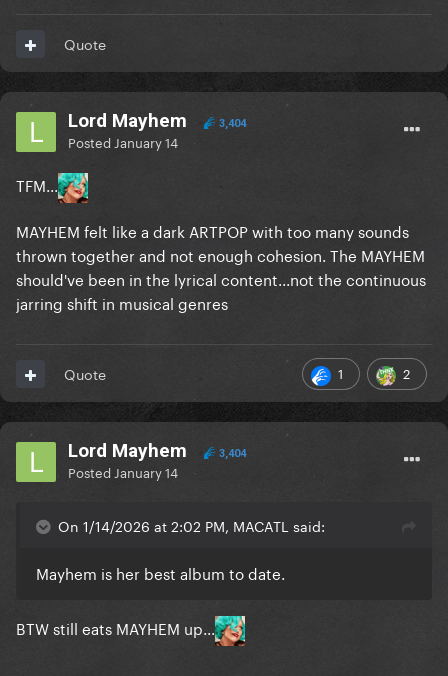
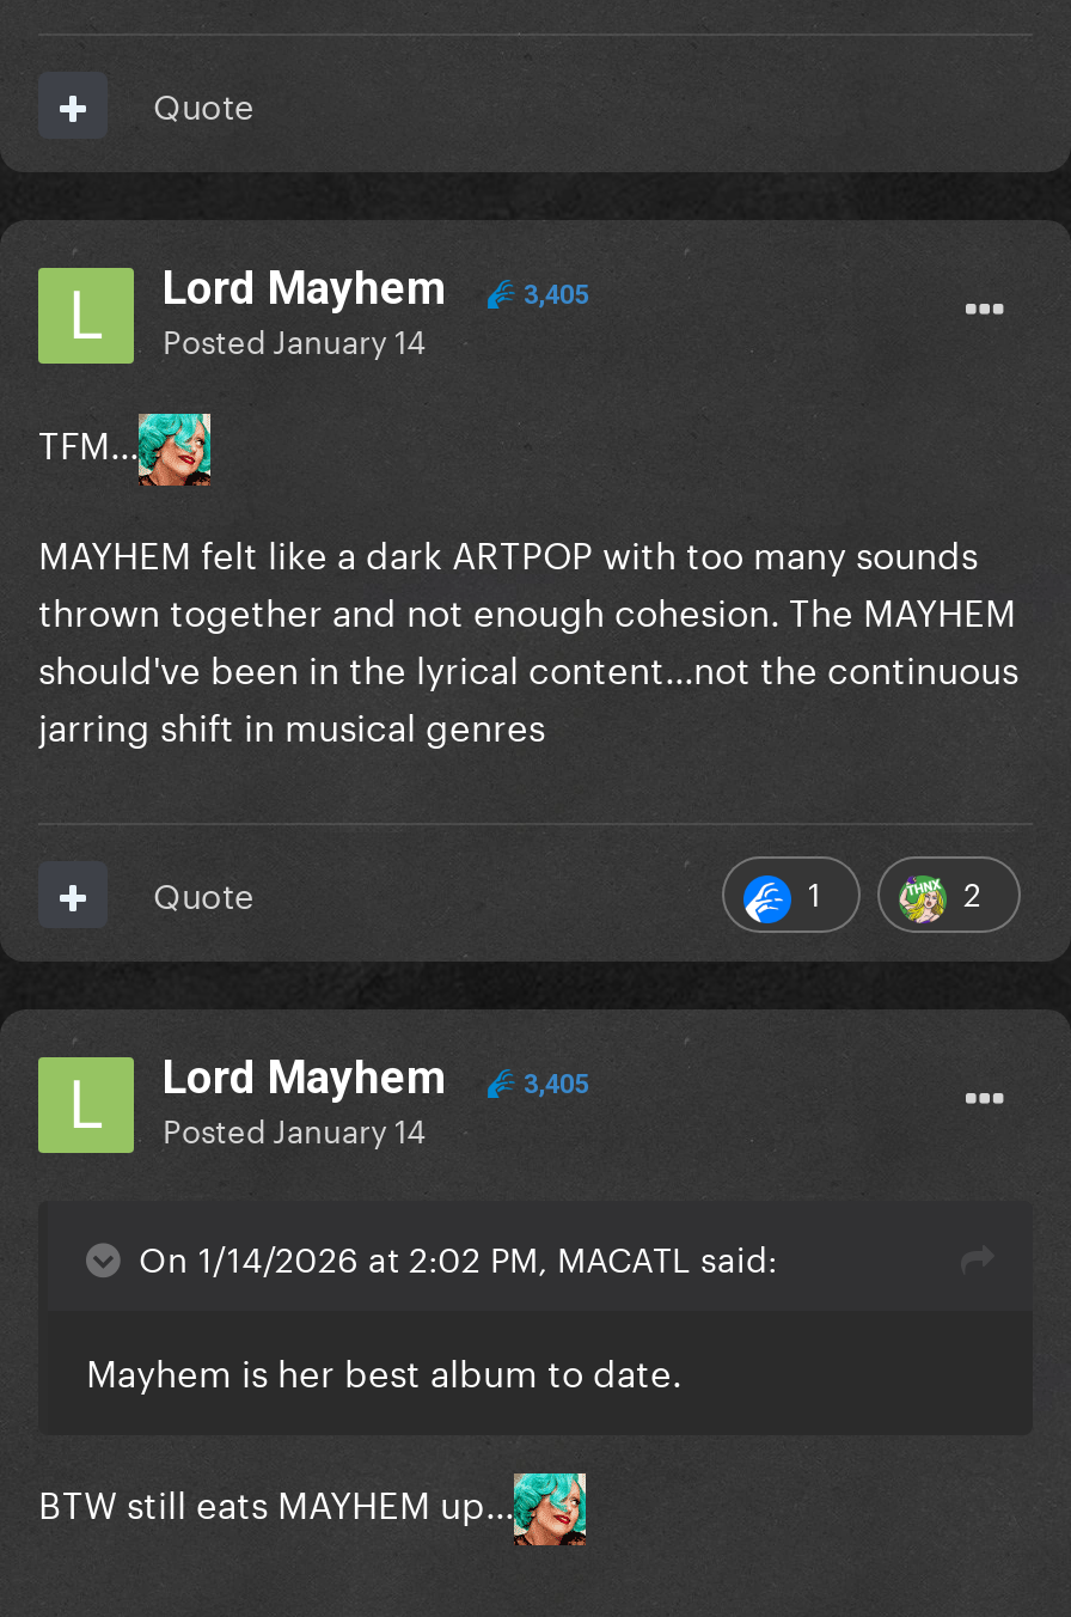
- 3,404
+ 3,405

- 3,404
+ 3,405
